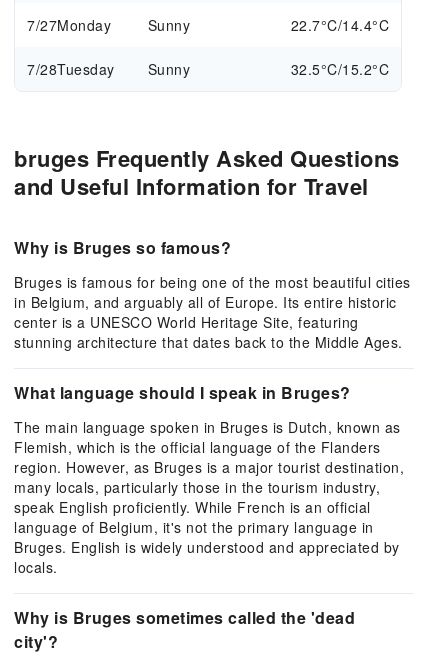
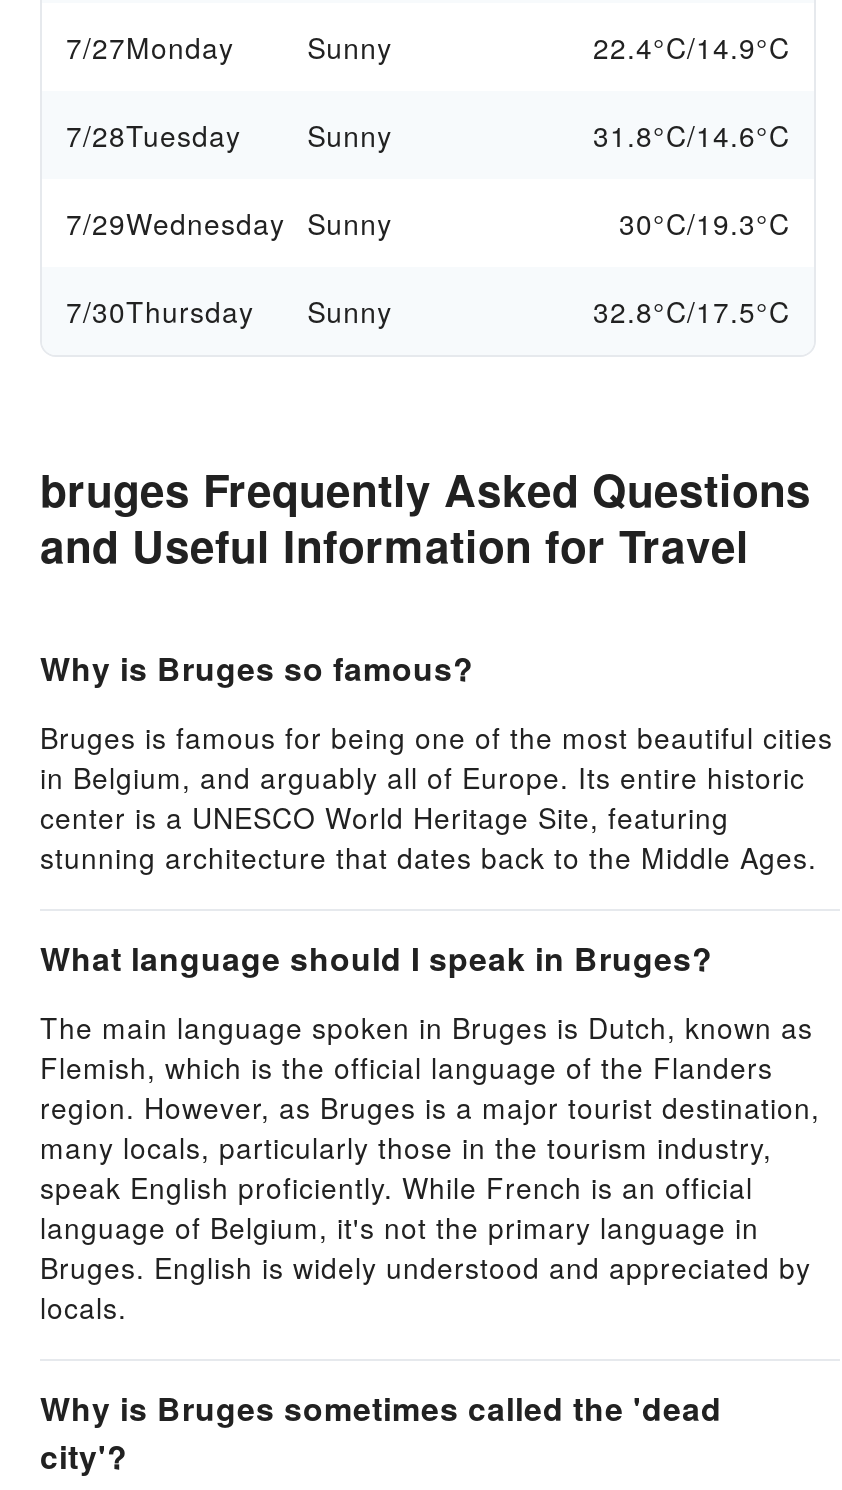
- 22.7°C/14.4°C
+ 22.4°C/14.9°C

- 32.5°C/15.2°C
+ 31.8°C/14.6°C
+ 7/29Wednesday Sunny
+ 30°C/19.3°C
+ 7/30Thursday
+ Sunny
+ 32.8°C/17.5°C
